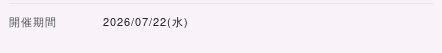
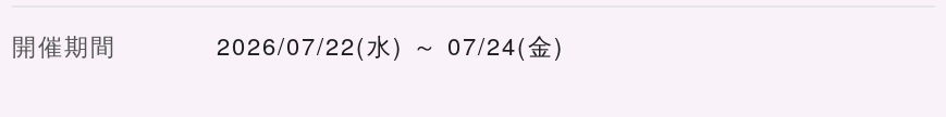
- 2026/07/22(水)
+ 2026/07/22(水) ～ 07/24(金)
